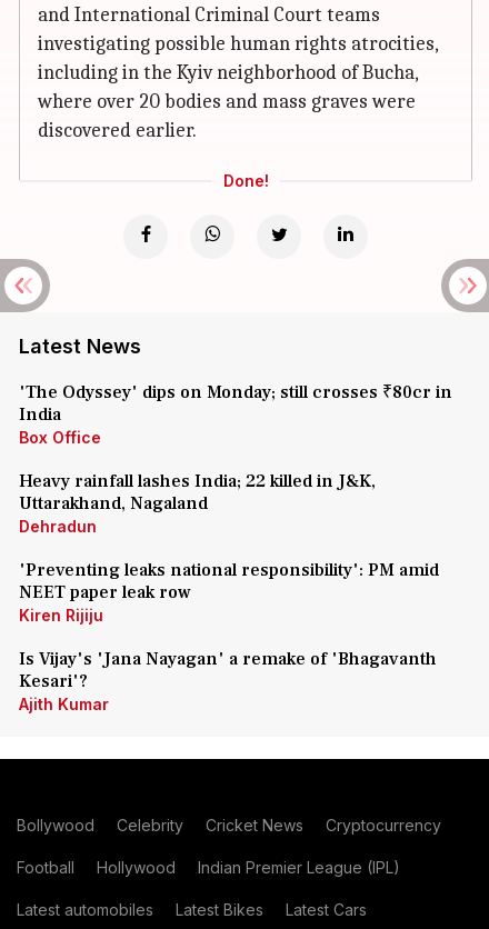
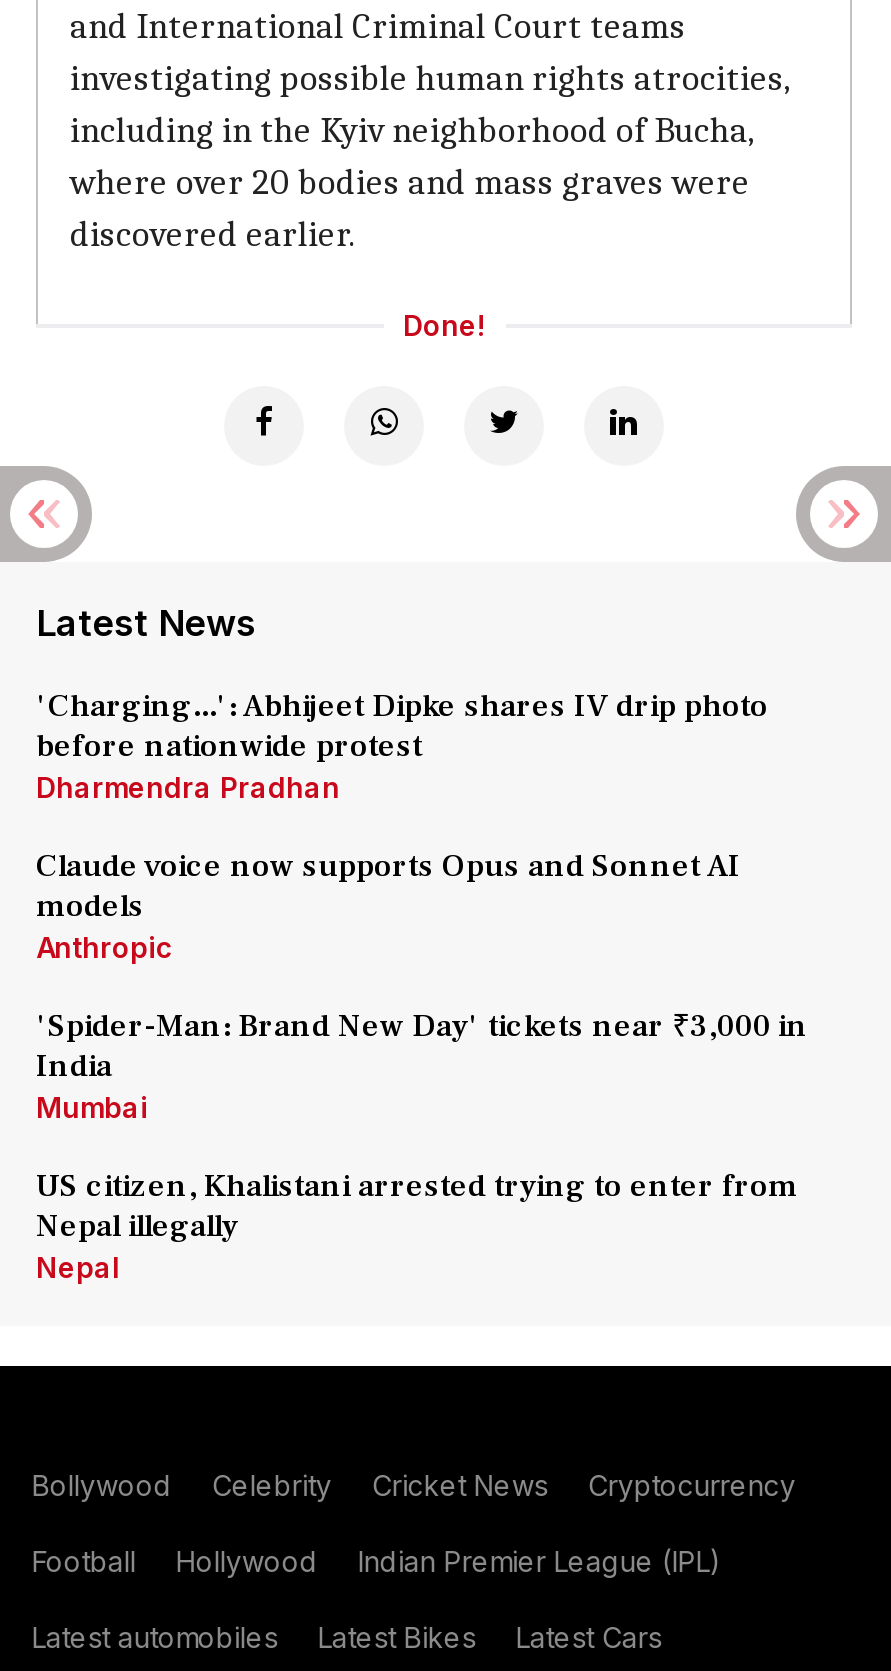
- 'The Odyssey' dips on Monday; still crosses ₹80cr in
+ 'Charging...': Abhijeet Dipke shares IV drip photo
+ before nationwide protest
+ Dharmendra Pradhan
+ Claude voice now supports Opus and Sonnet AI
+ models
+ Anthropic
+ 'Spider-Man: Brand New Day' tickets near ₹3,000 in

moved down: India

- Box Office
- Heavy rainfall lashes India; 22 killed in J&K,
- Uttarakhand, Nagaland
- Dehradun
- 'Preventing leaks national responsibility': PM amid
- NEET paper leak row
- Kiren Rijiju
- Is Vijay's 'Jana Nayagan' a remake of 'Bhagavanth
- Kesari'?
- Ajith Kumar
+ Mumbai
+ US citizen, Khalistani arrested trying to enter from
+ Nepal illegally
+ Nepal
